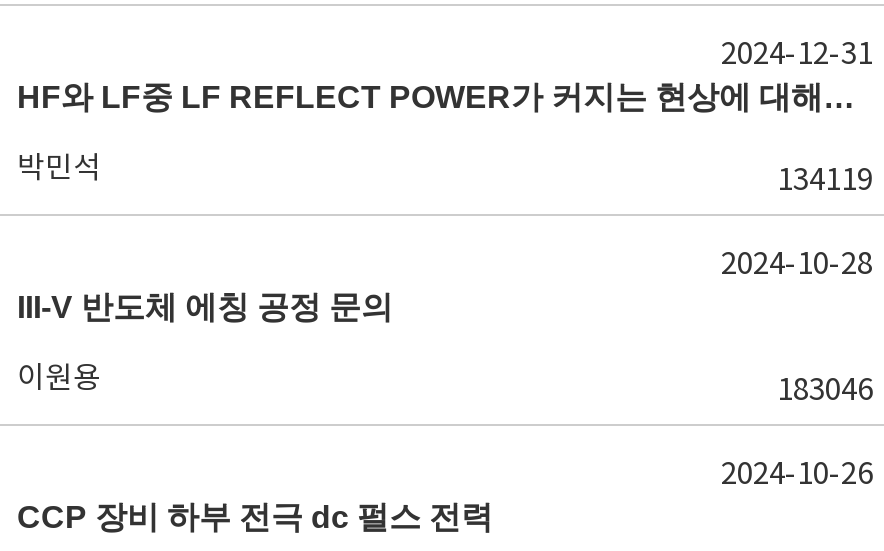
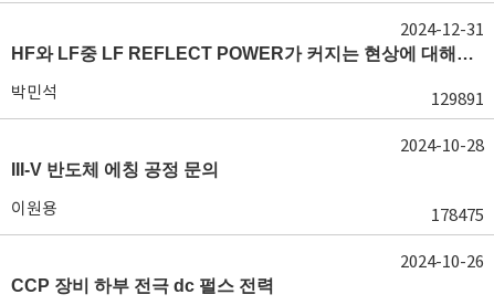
- 134119
+ 129891

- 183046
+ 178475
